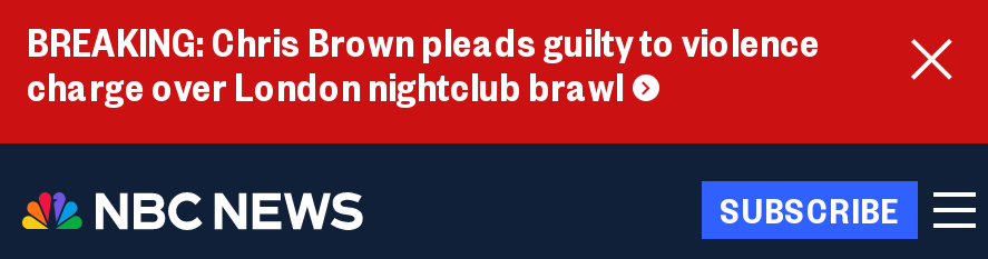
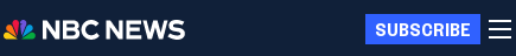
- BREAKING: Chris Brown pleads guilty to violence
- charge over London nightclub brawl
